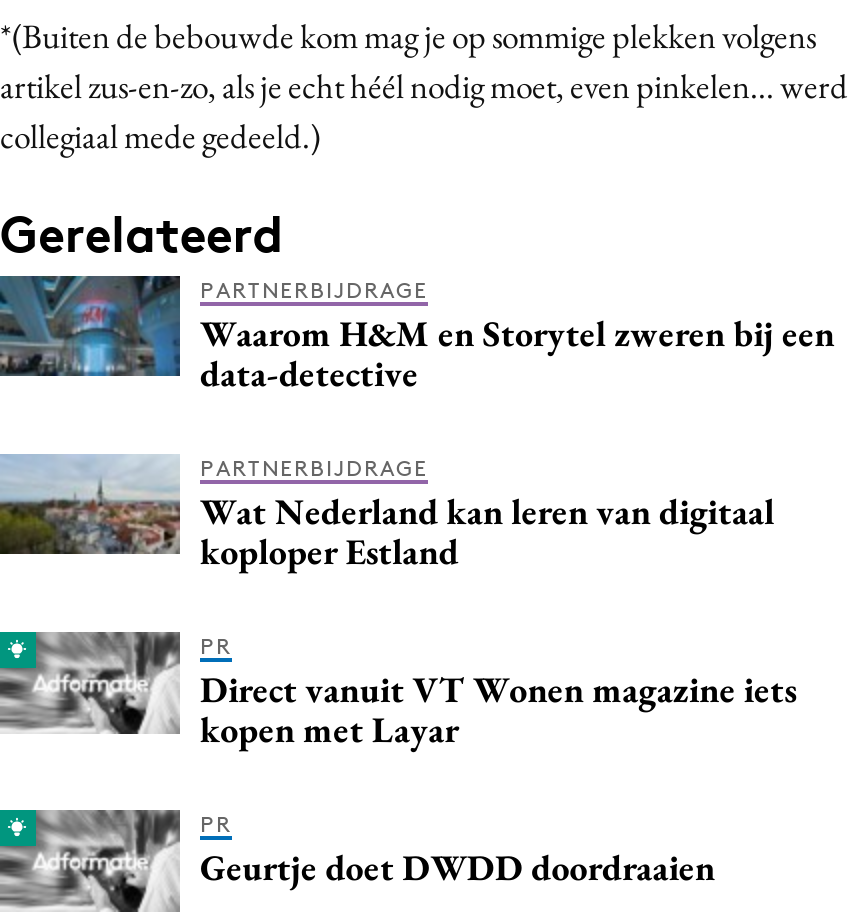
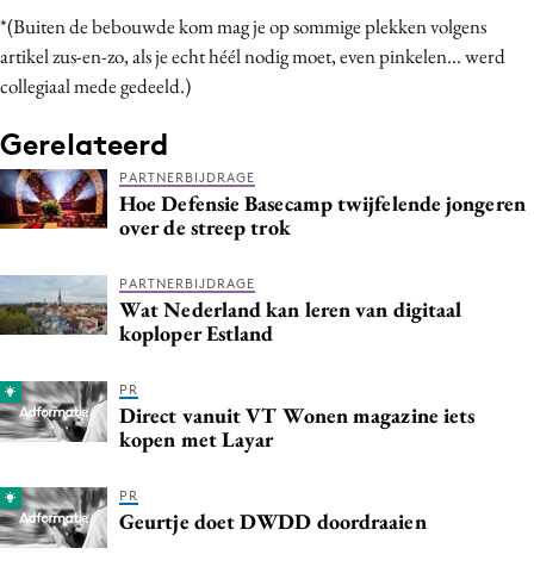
- [image]
- Waarom H&M en Storytel zweren bij een
- data-detective
+ [image]
+ Hoe Defensie Basecamp twijfelende jongeren
+ over de streep trok
